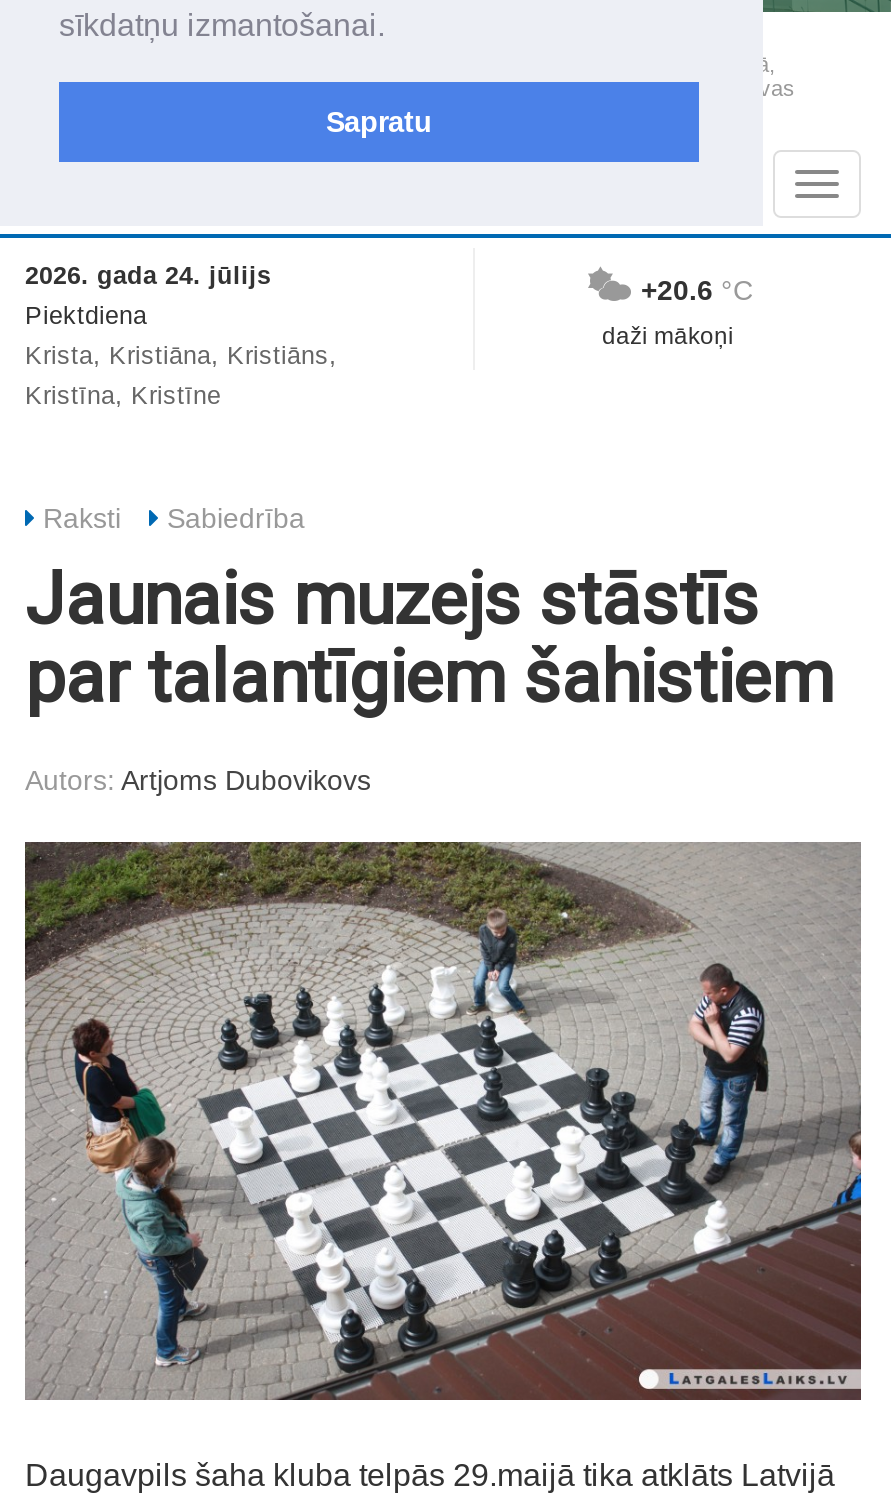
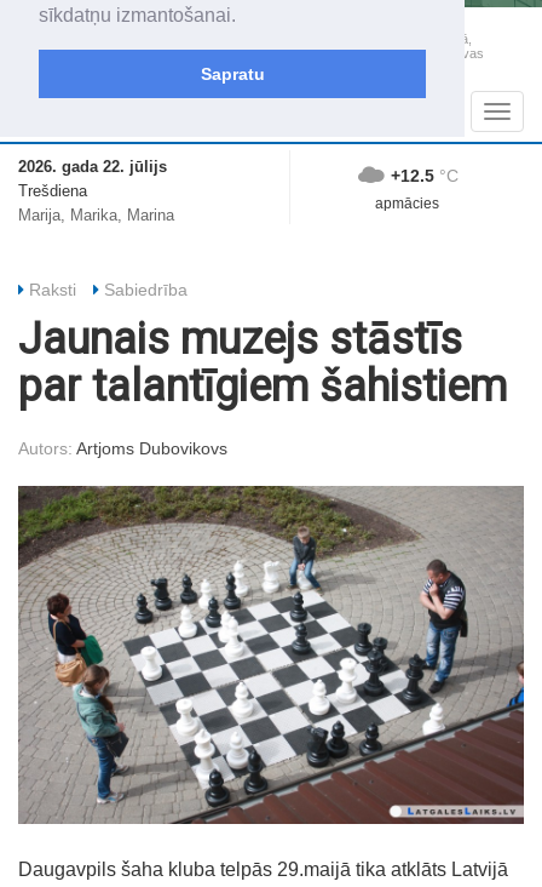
- 2026. gada 24. jūlijs
- Piektdiena
- Krista, Kristiāna, Kristiāns,
- Kristīna, Kristīne
+ 2026. gada 22. jūlijs
+ Trešdiena
+ Marija, Marika, Marina

- +20.6 °C
+ +12.5 °C

- daži mākoņi
+ apmācies
